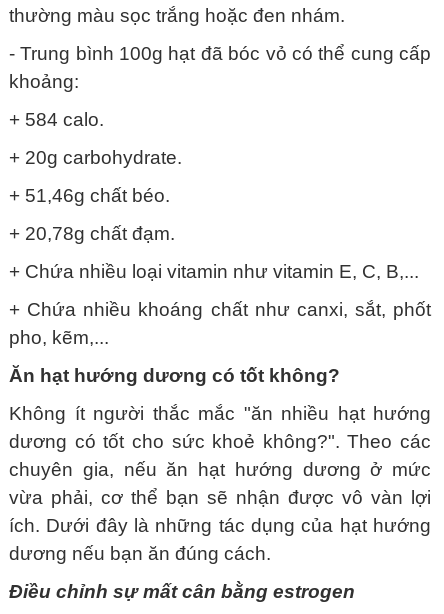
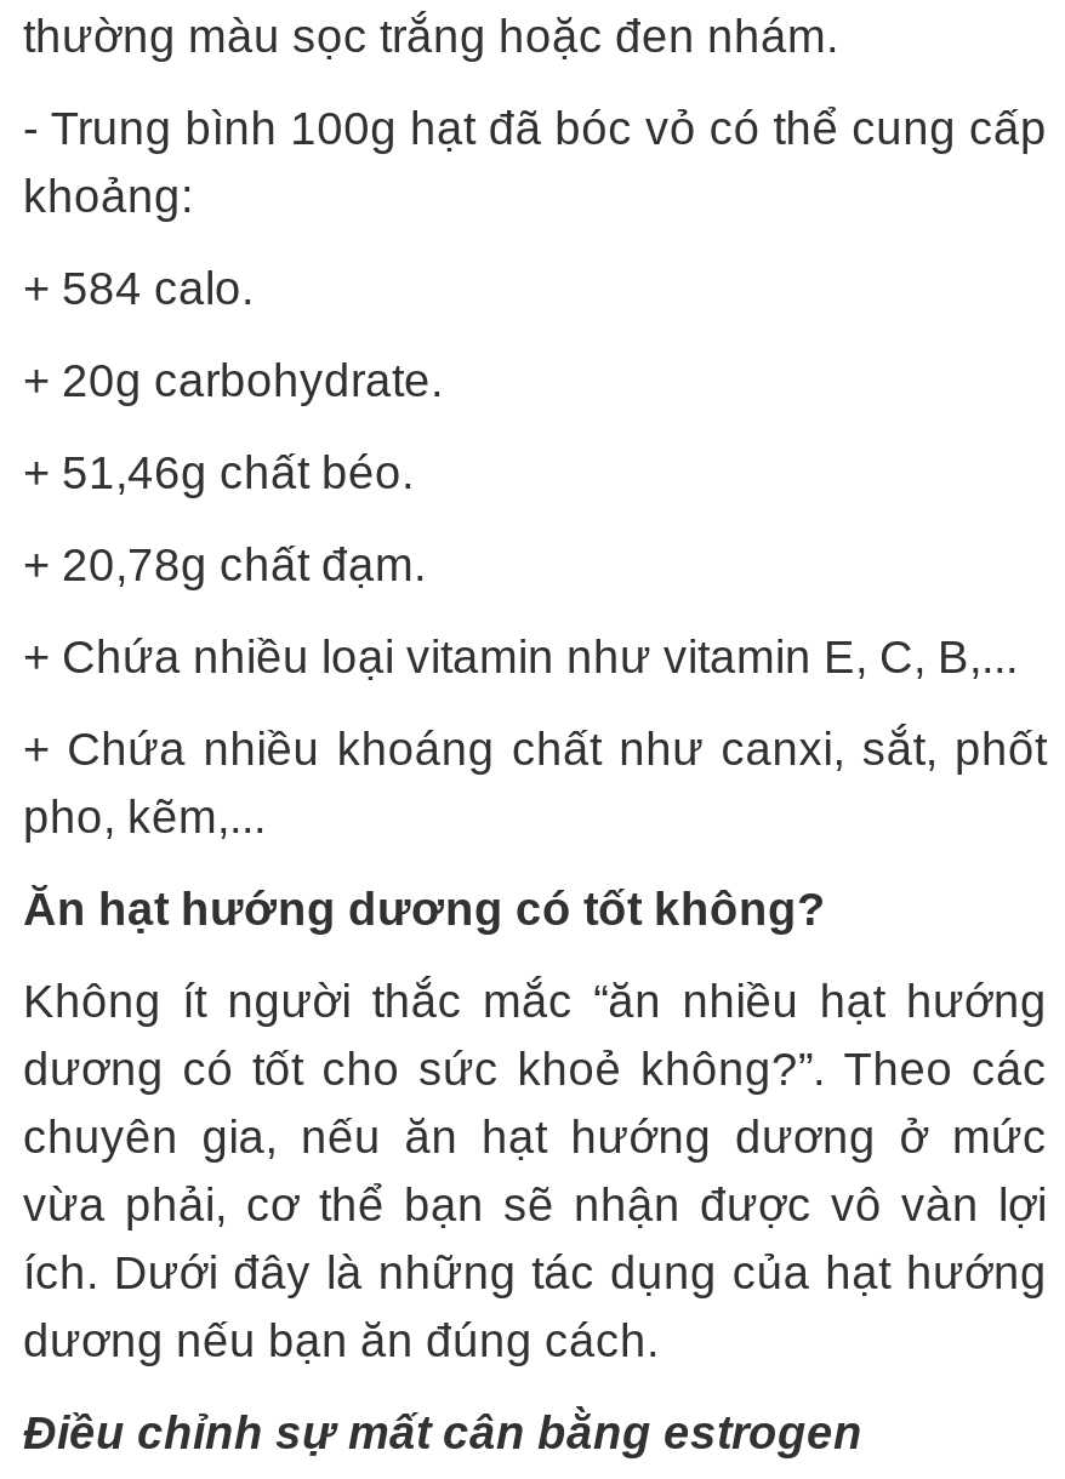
- Không ít người thắc mắc "ăn nhiều hạt hướng
+ Không ít người thắc mắc “ăn nhiều hạt hướng

- dương có tốt cho sức khoẻ không?". Theo các
+ dương có tốt cho sức khoẻ không?”. Theo các
